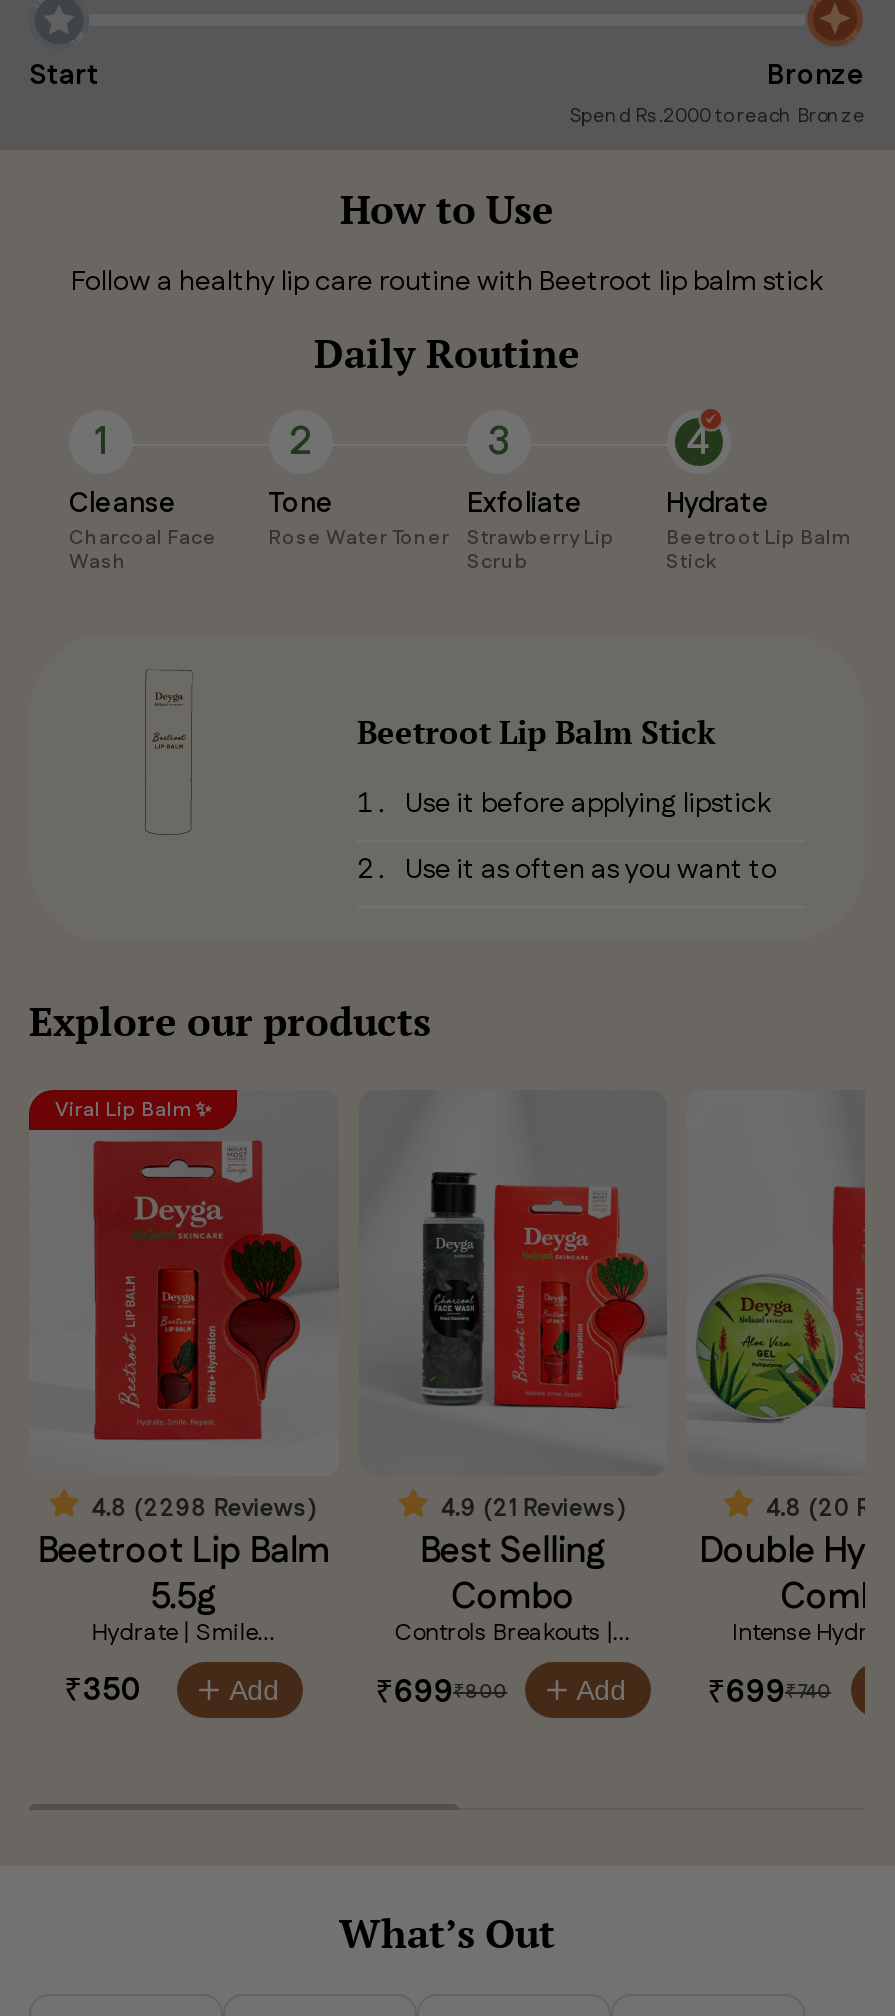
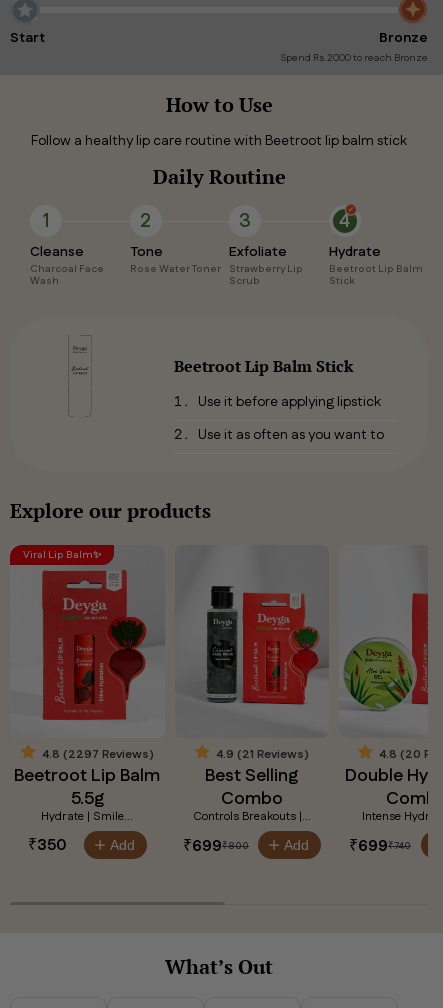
- 4.8 (2298 Reviews)
+ 4.8 (2297 Reviews)
